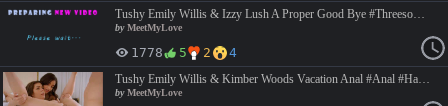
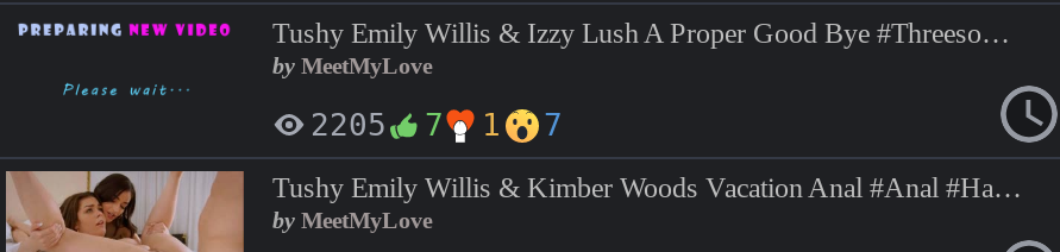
- 1778
+ 2205

- 5
+ 7

- 2
+ 1

- 4
+ 7
